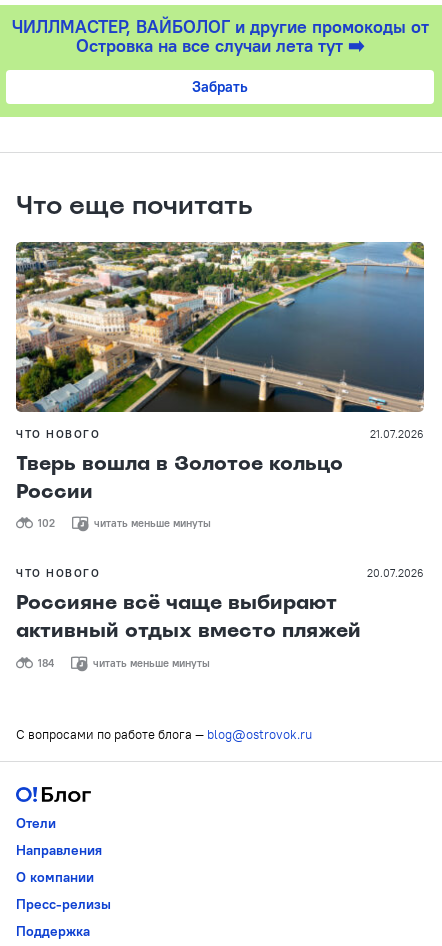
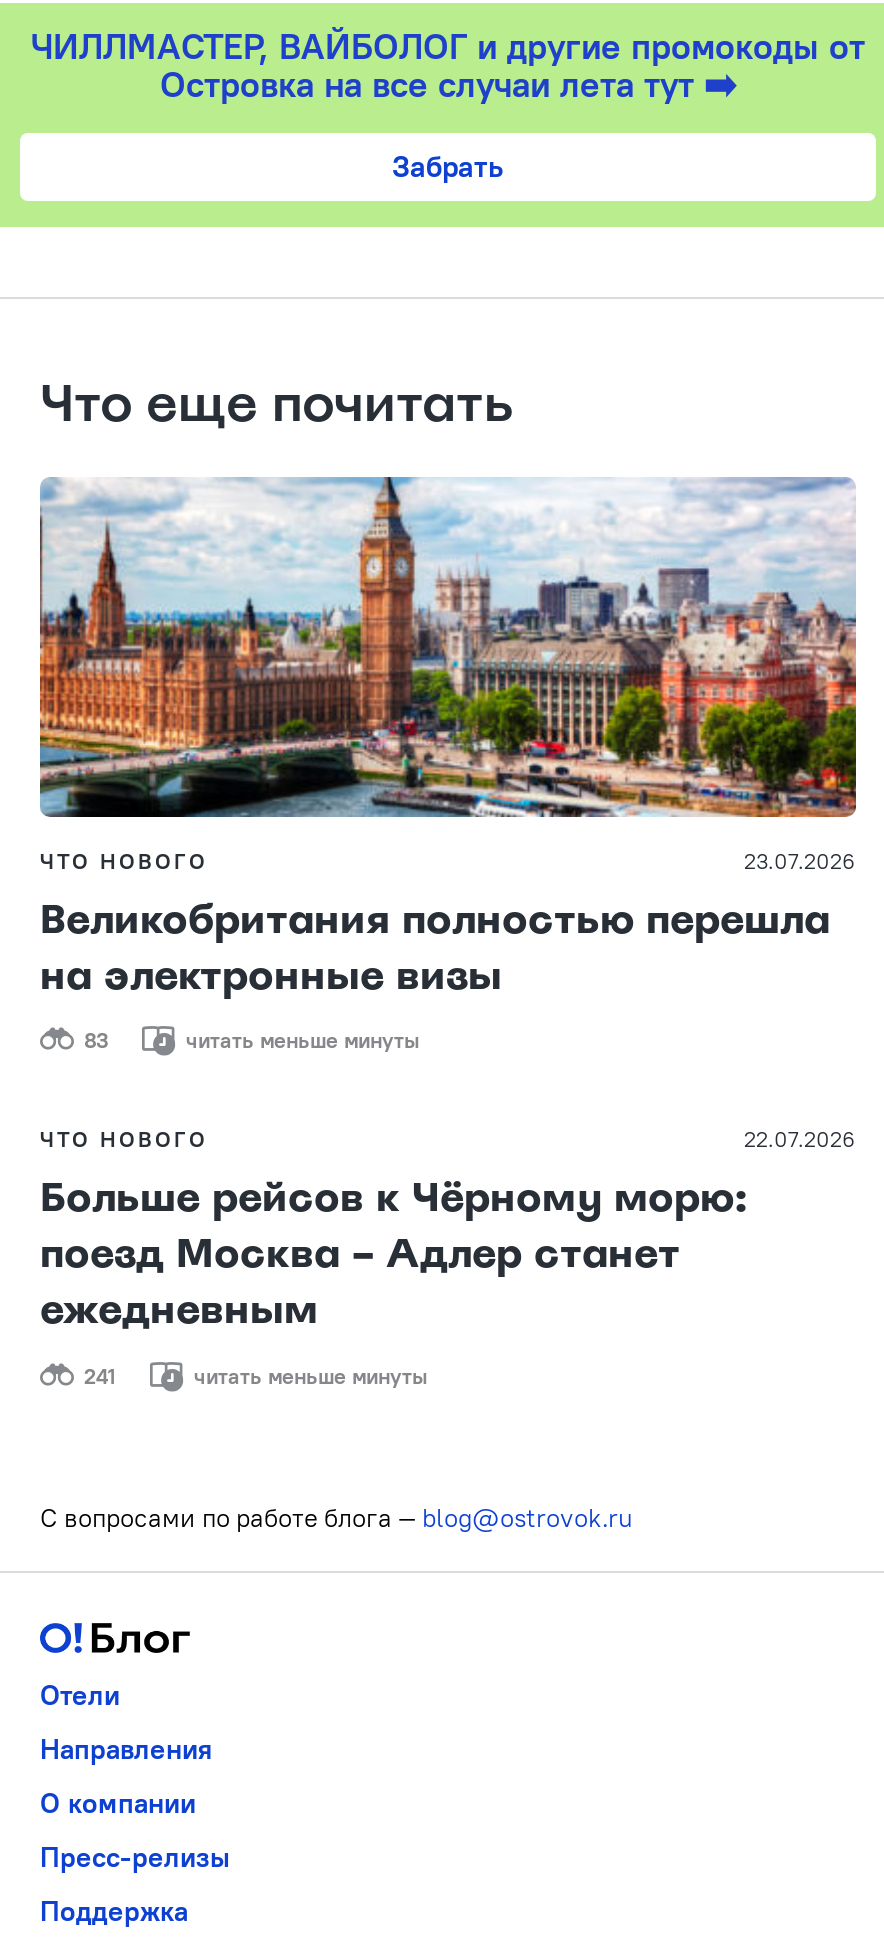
- [image]
- 21.07.2026
- Тверь вошла в Золотое кольцо
- России
+ [image]
+ 23.07.2026
+ Великобритания полностью перешла
+ на электронные визы

- 102
+ 83

- 20.07.2026
- Россияне всё чаще выбирают
- активный отдых вместо пляжей
+ 22.07.2026
+ Больше рейсов к Чёрному морю:
+ поезд Москва – Адлер станет
+ ежедневным

- 184
+ 241
